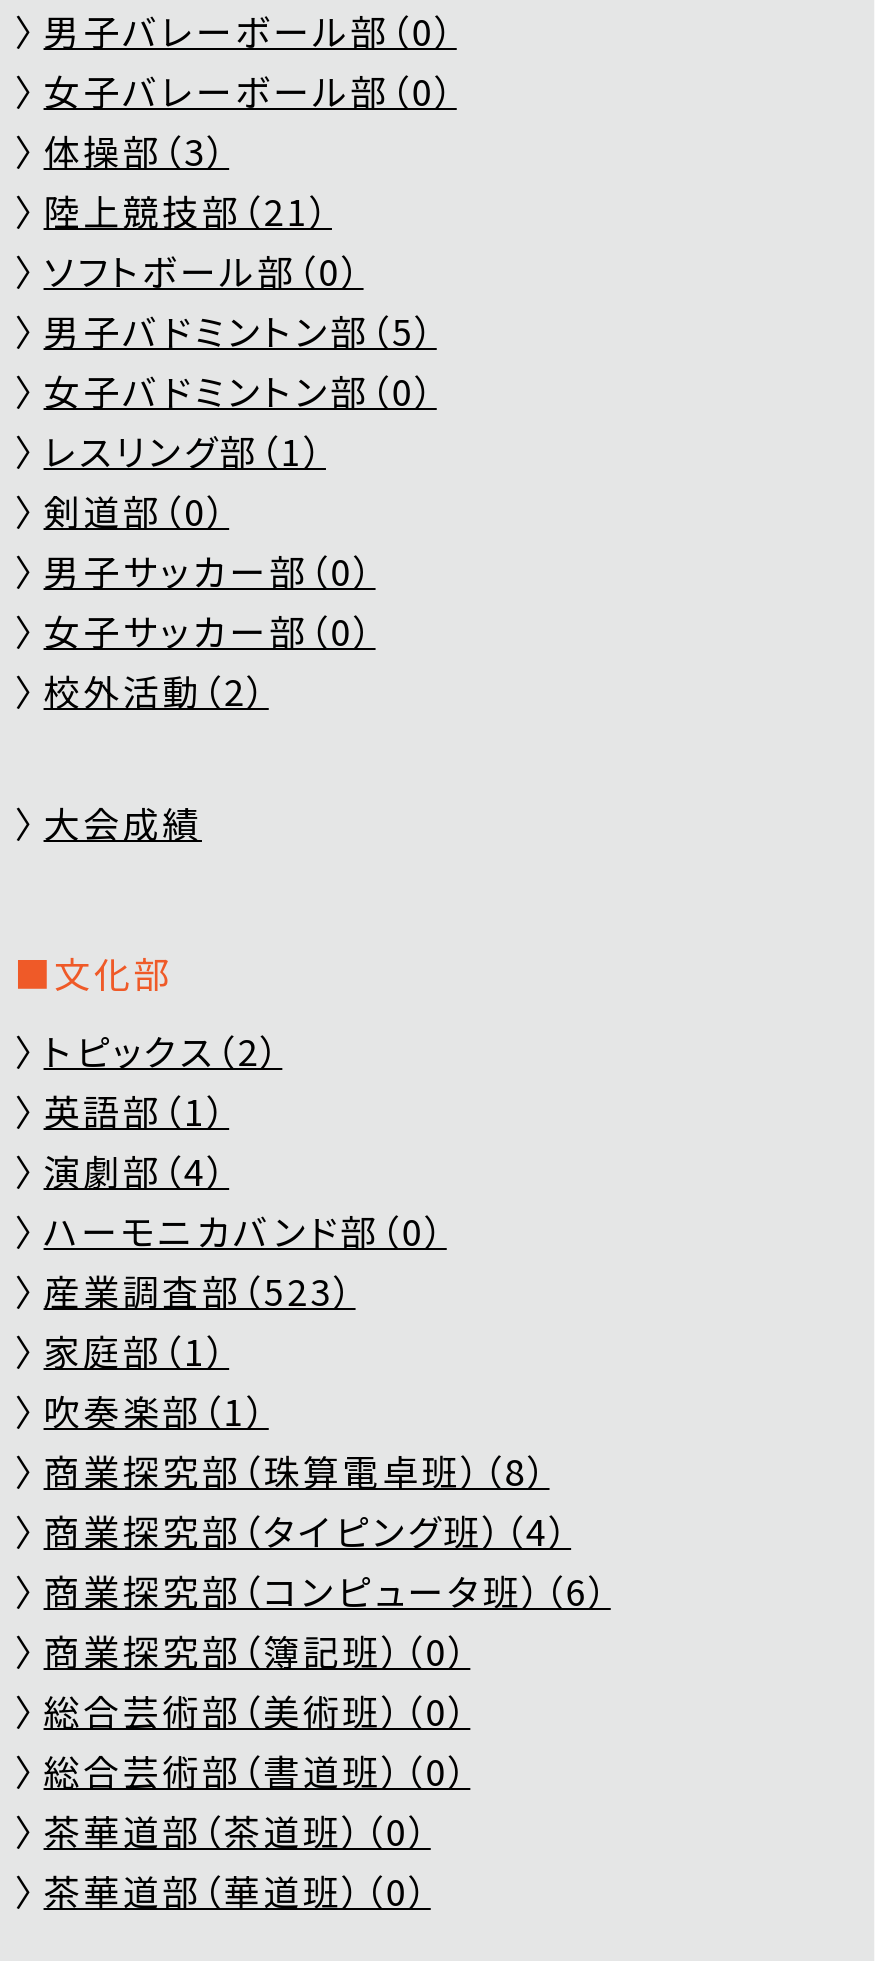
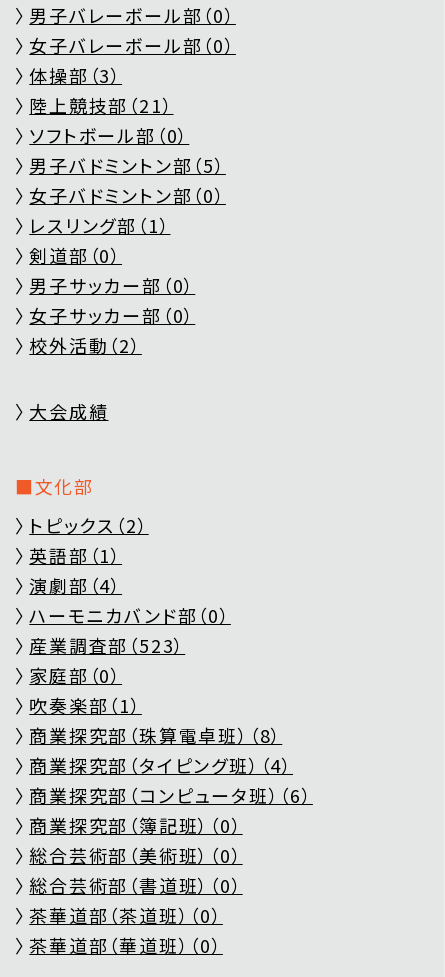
- 家庭部（1）
+ 家庭部（0）
